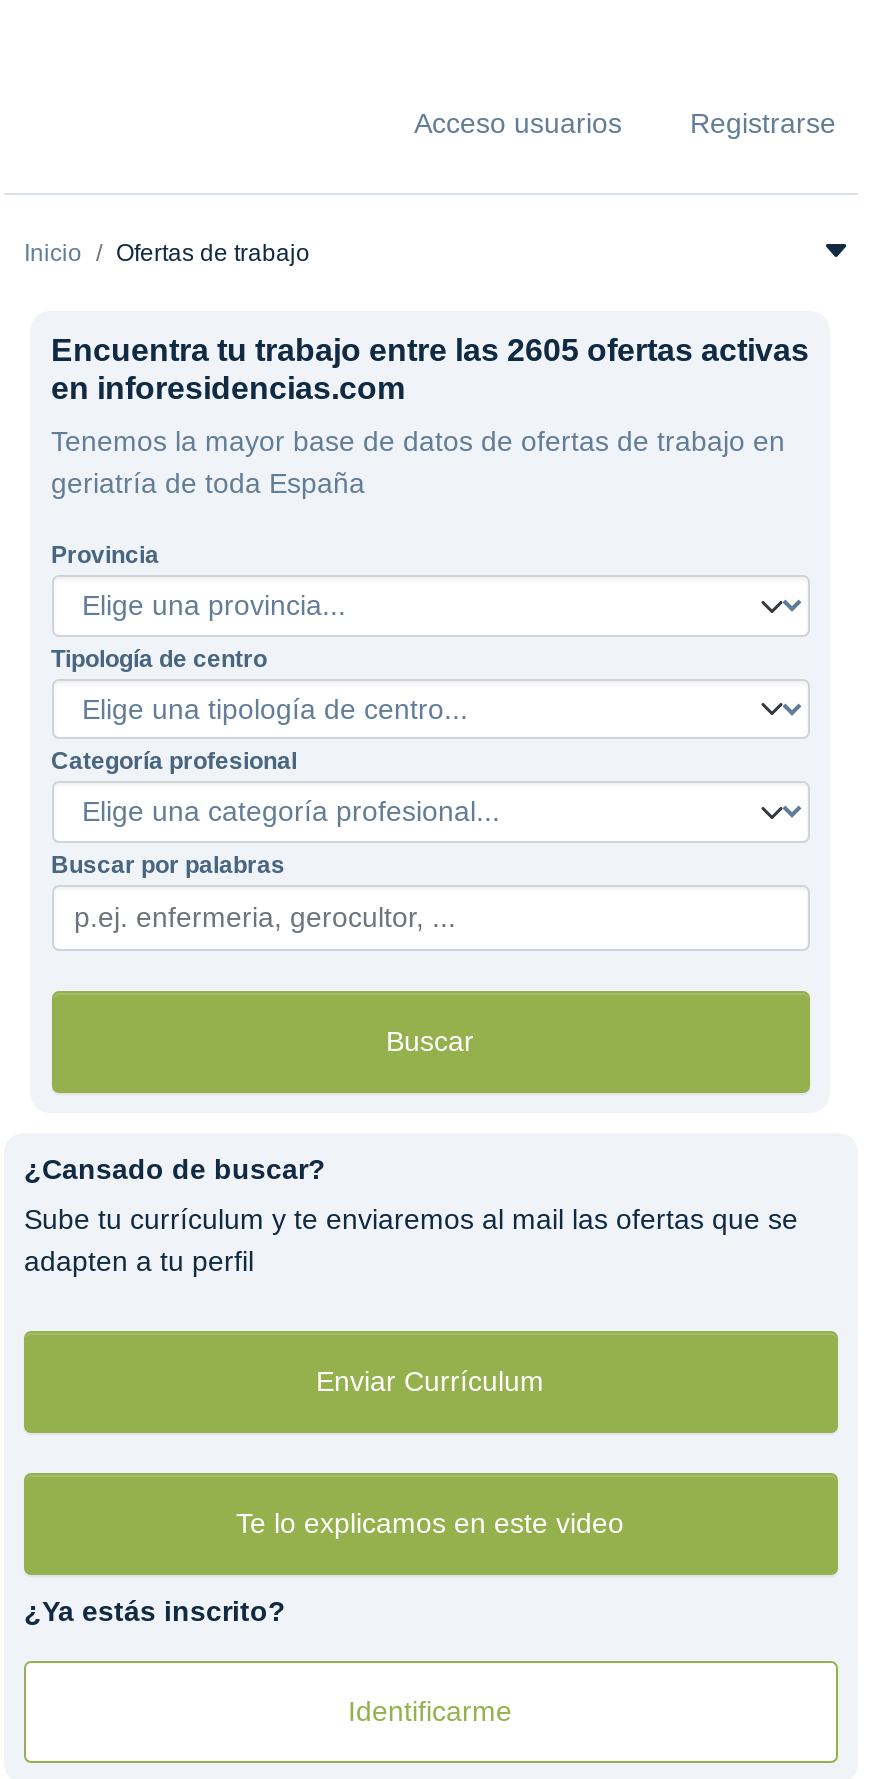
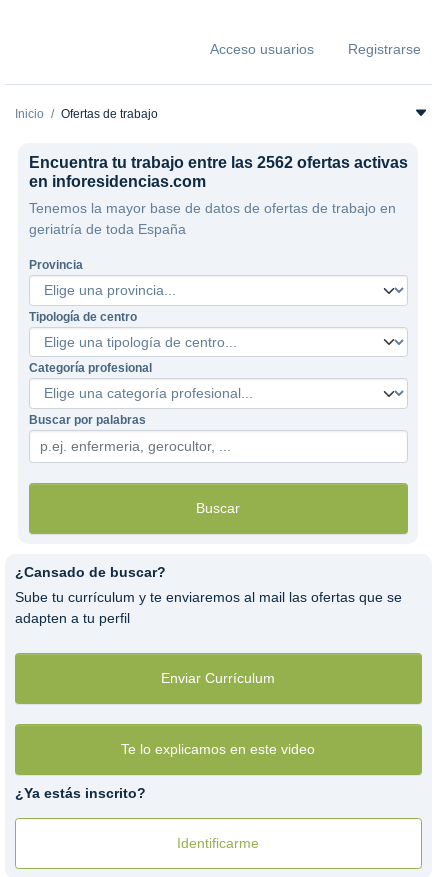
- Encuentra tu trabajo entre las 2605 ofertas activas
+ Encuentra tu trabajo entre las 2562 ofertas activas
